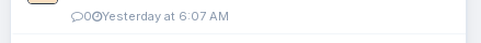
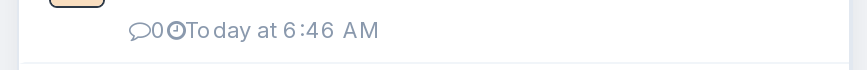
- Yesterday at 6:07 AM
+ Today at 6:46 AM
